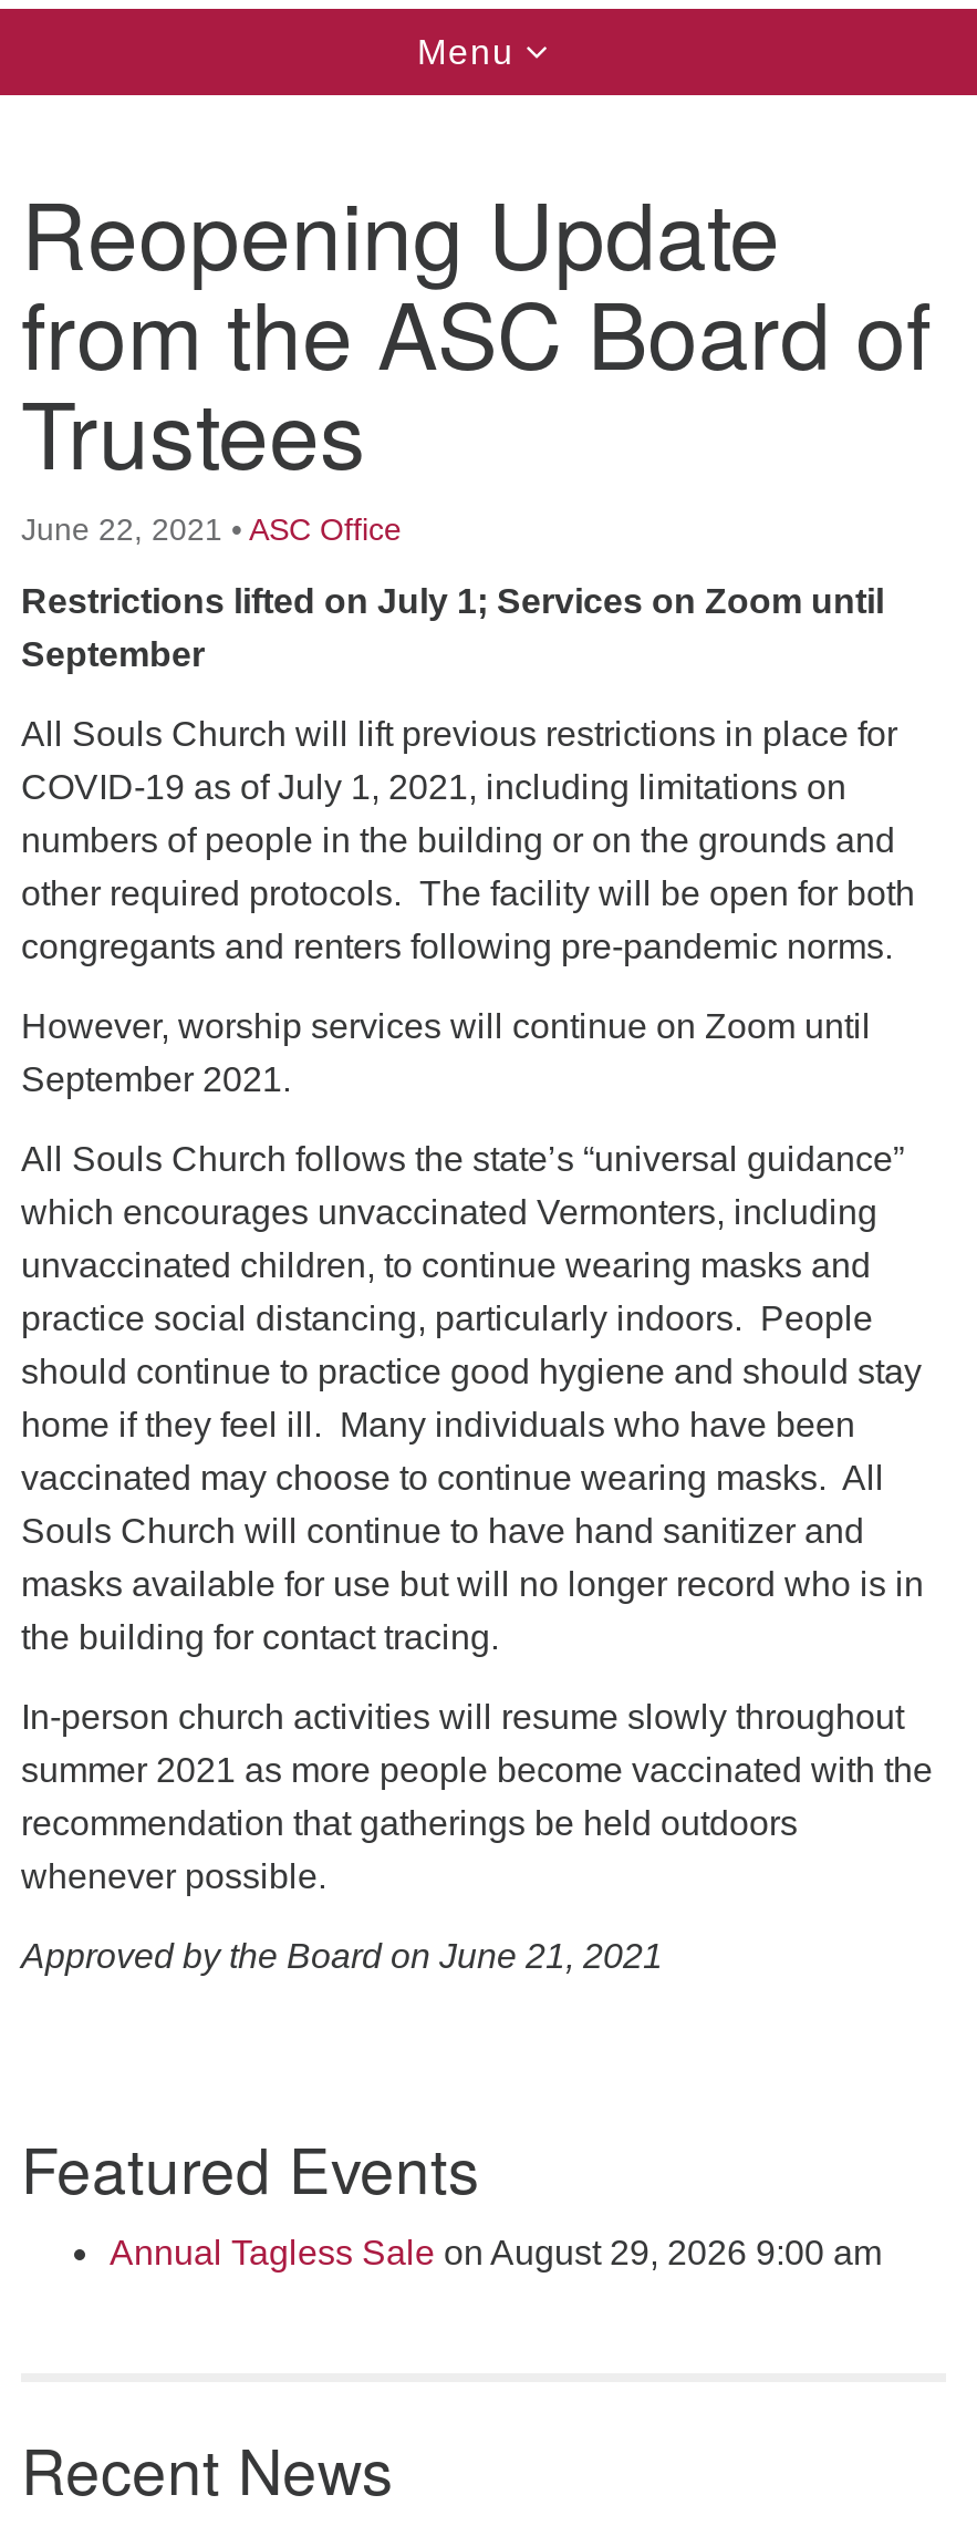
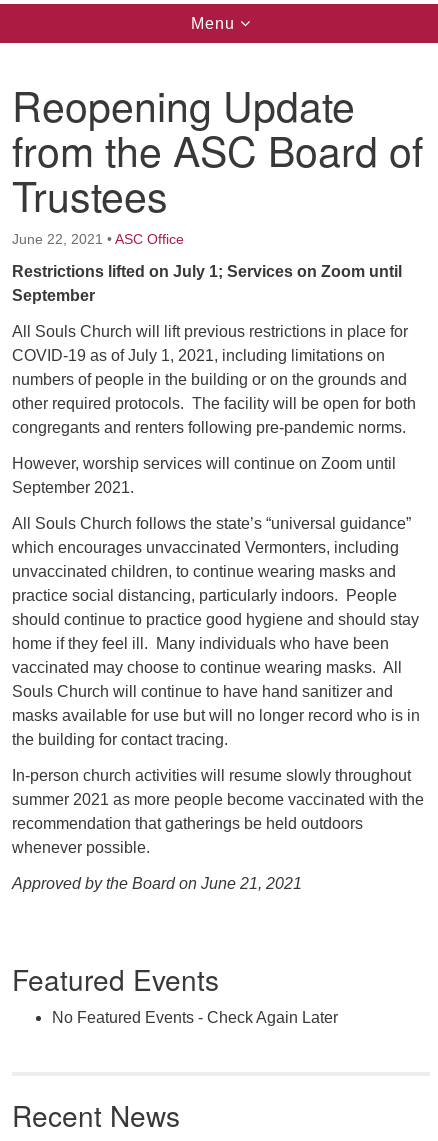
- Annual Tagless Sale on August 29, 2026 9:00 am
+ No Featured Events - Check Again Later
